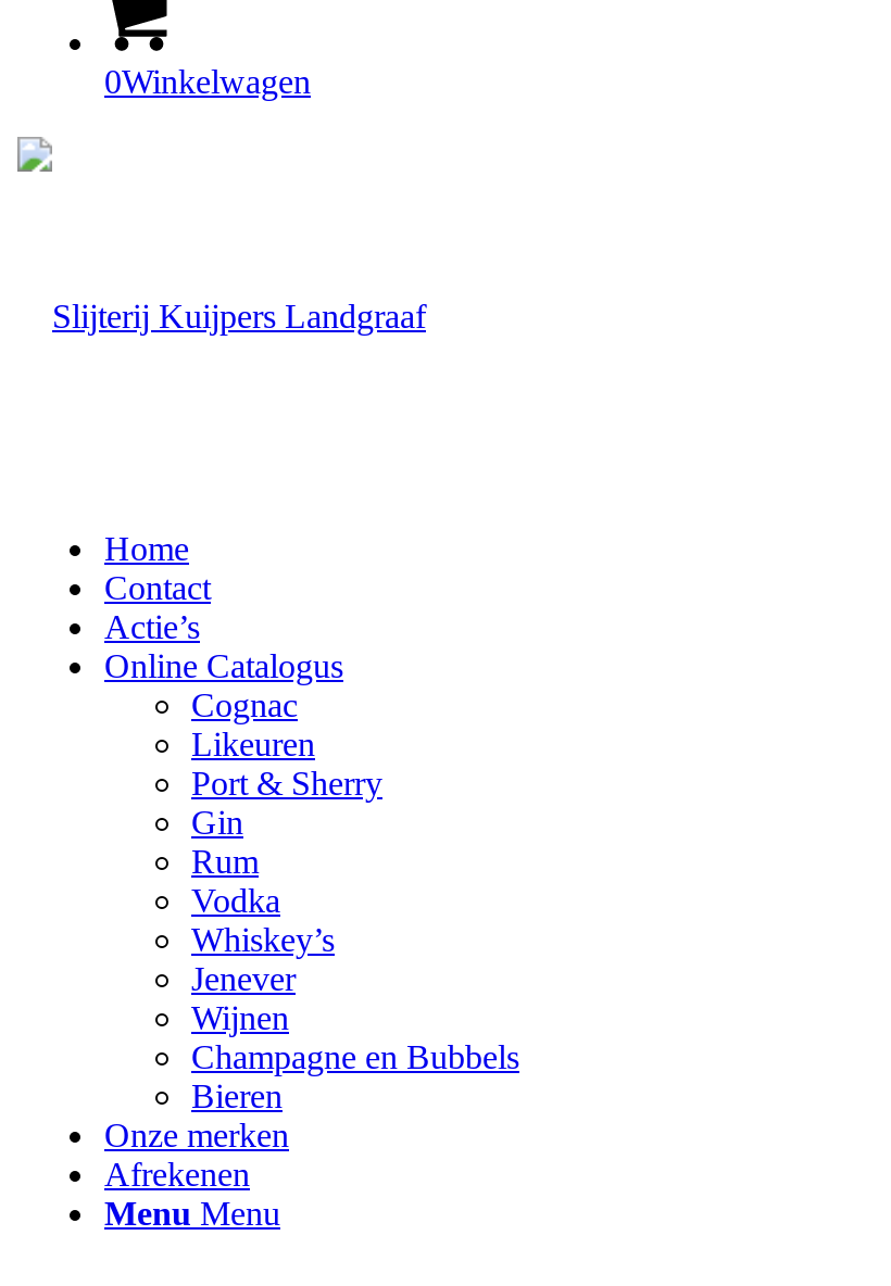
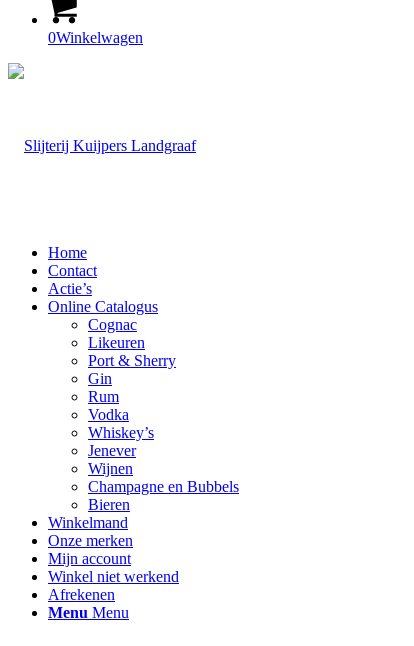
+ Winkelmand

+ Mijn account
+ Winkel niet werkend
